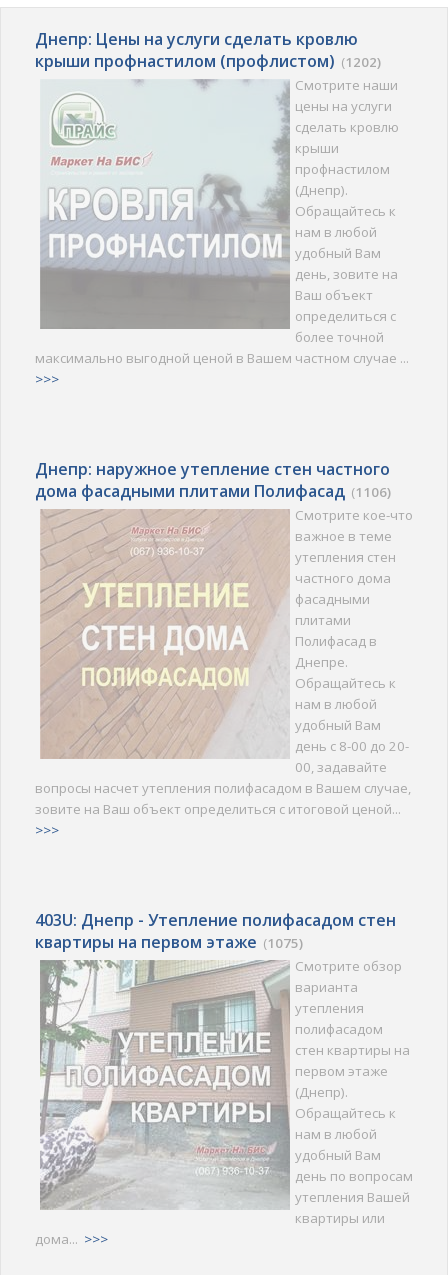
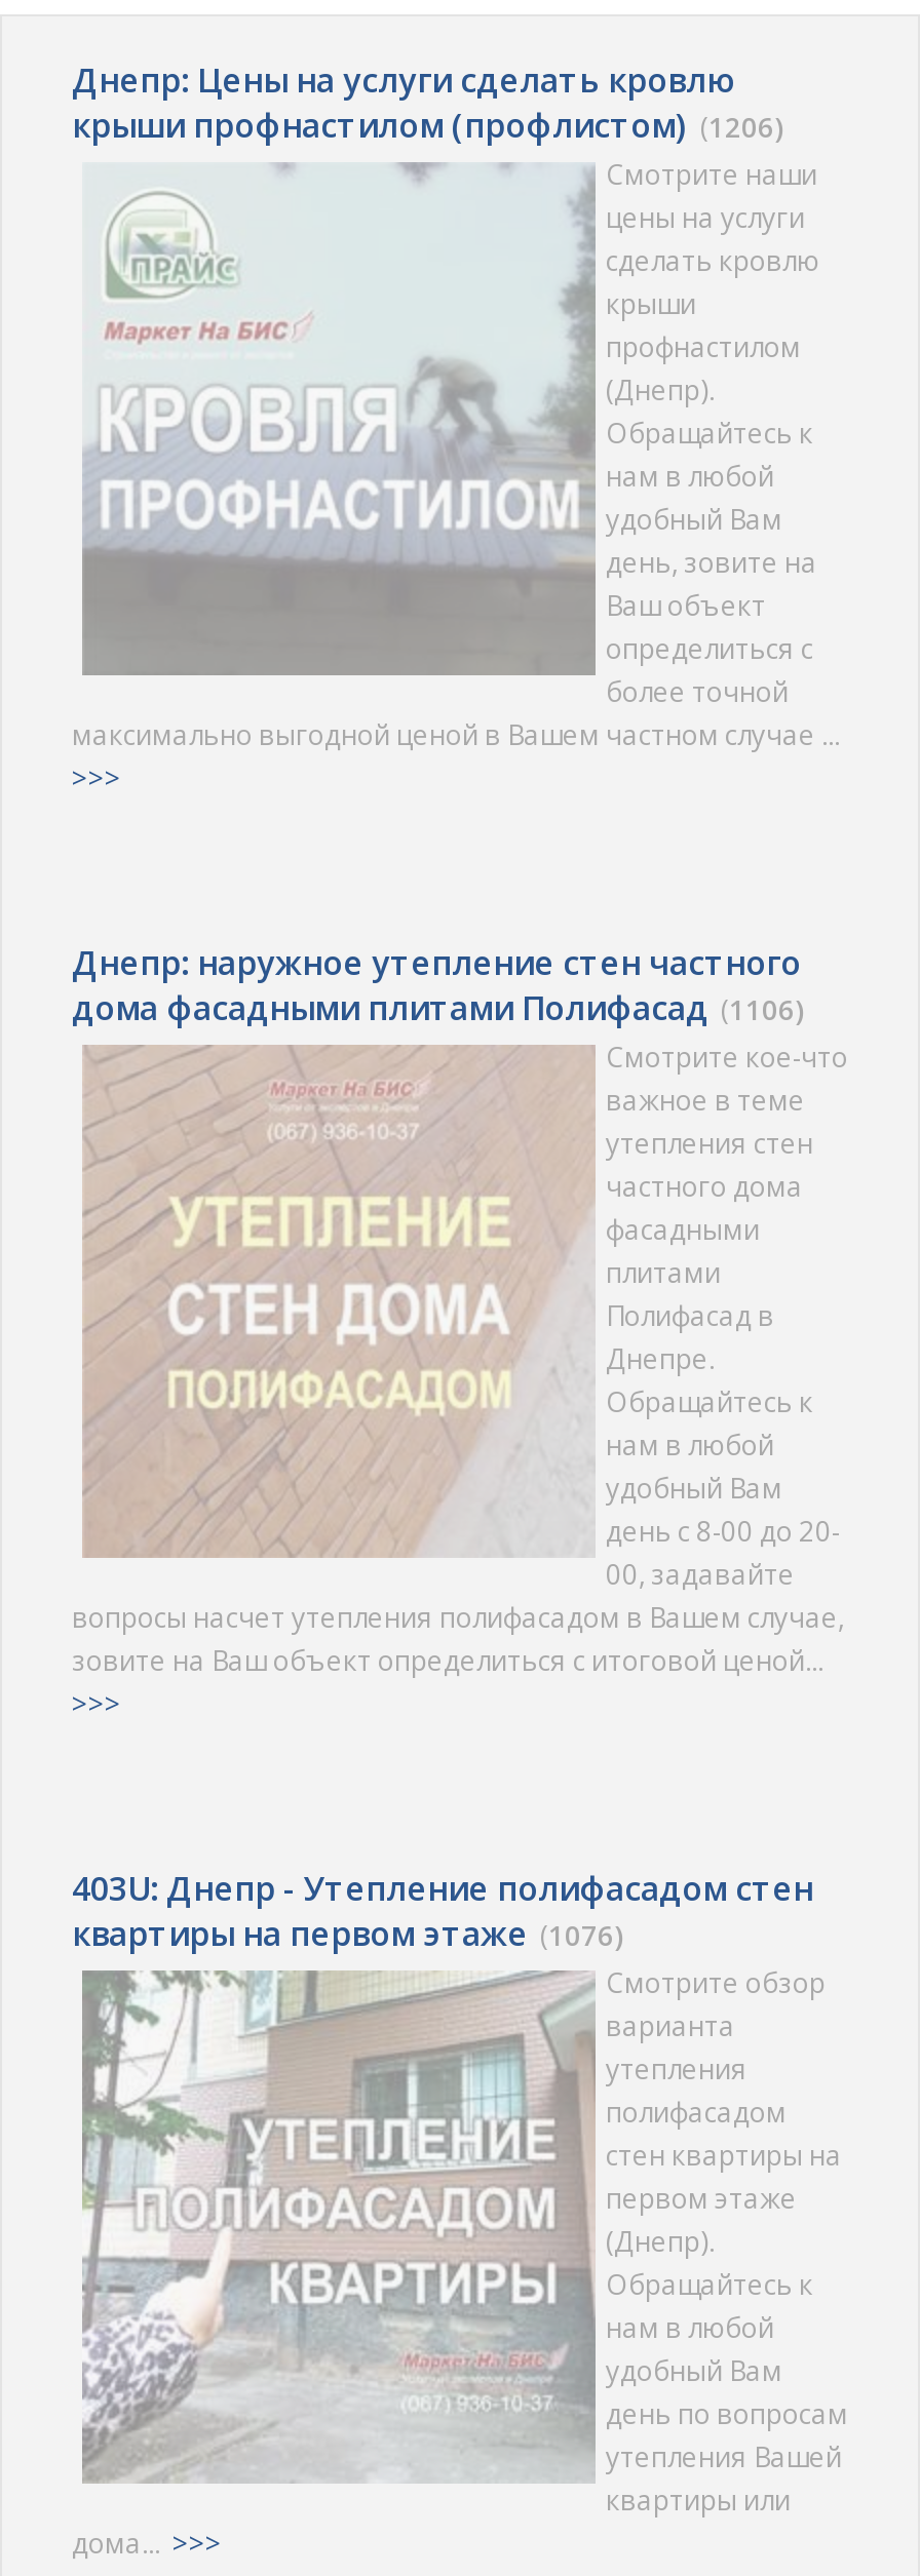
- крыши профнастилом (профлистом) (1202)
+ крыши профнастилом (профлистом) (1206)

- квартиры на первом этаже (1075)
+ квартиры на первом этаже (1076)
